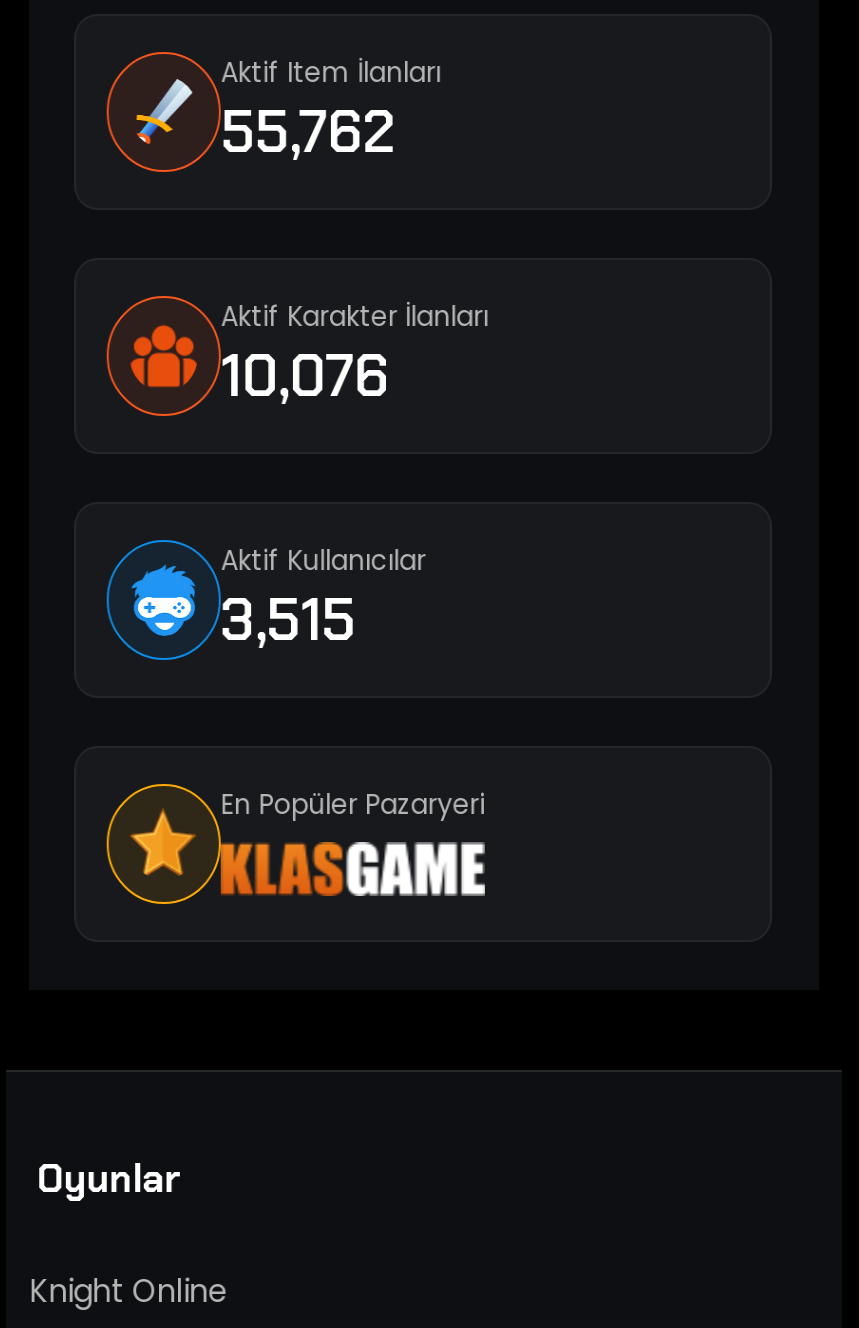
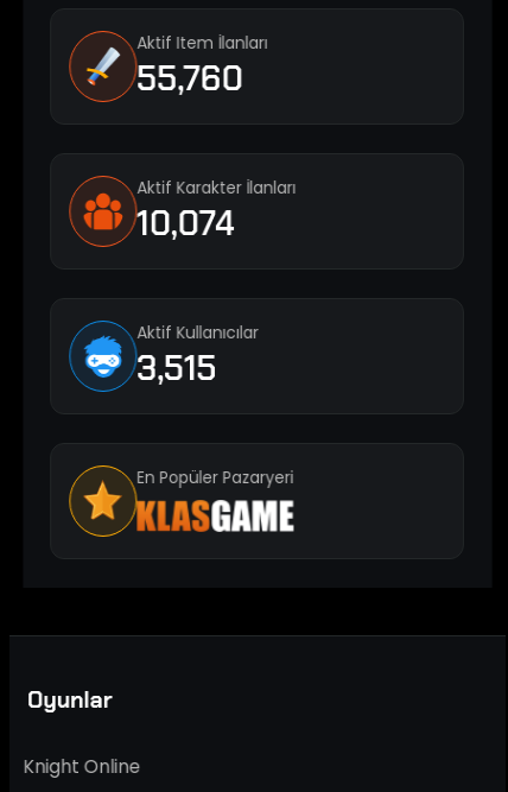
- 55,762
+ 55,760

- 10,076
+ 10,074
